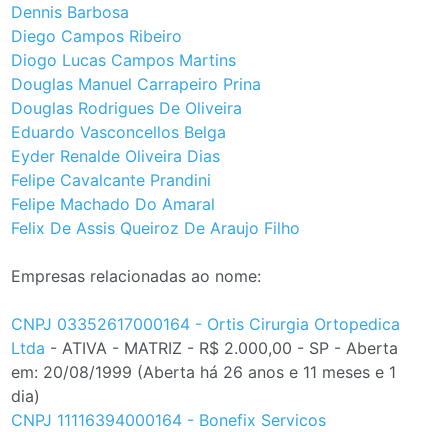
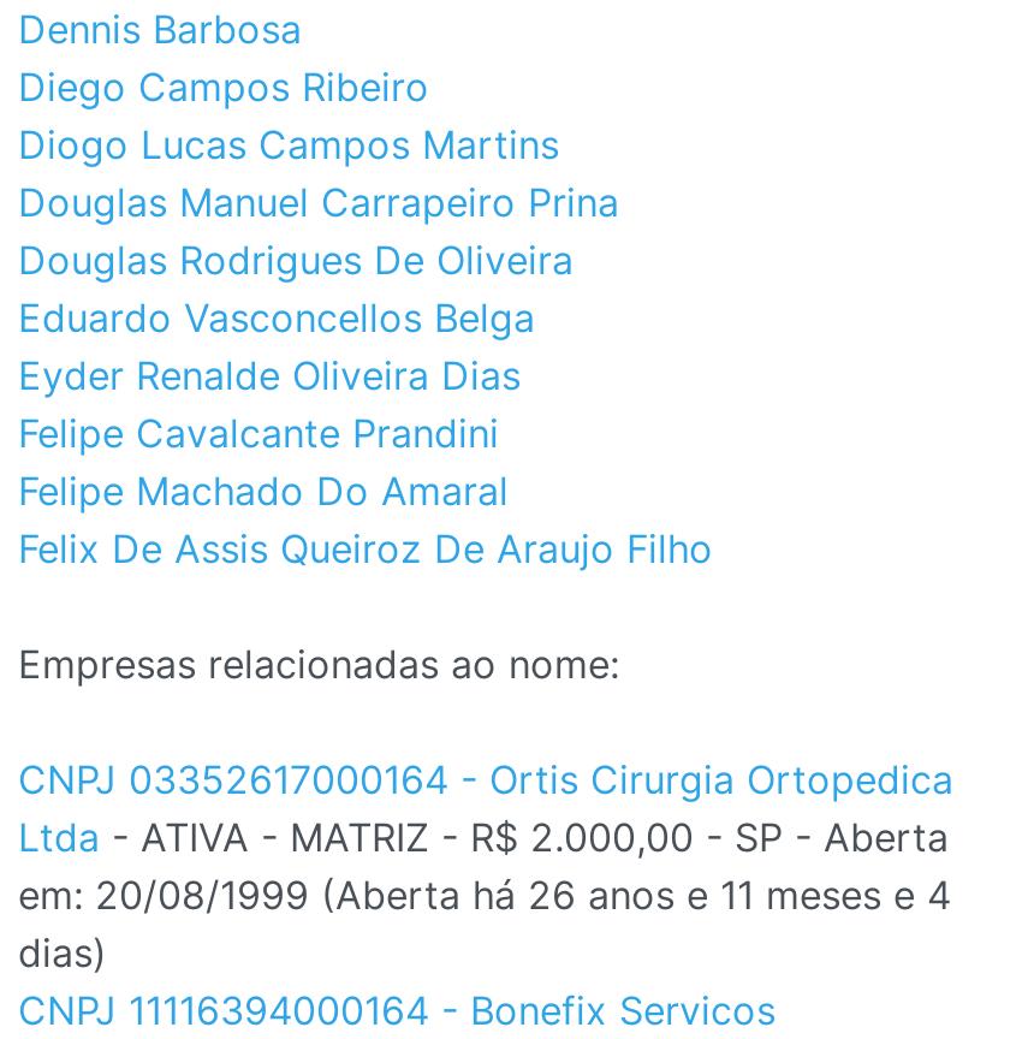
- em: 20/08/1999 (Aberta há 26 anos e 11 meses e 1
- dia)
+ em: 20/08/1999 (Aberta há 26 anos e 11 meses e 4
+ dias)
